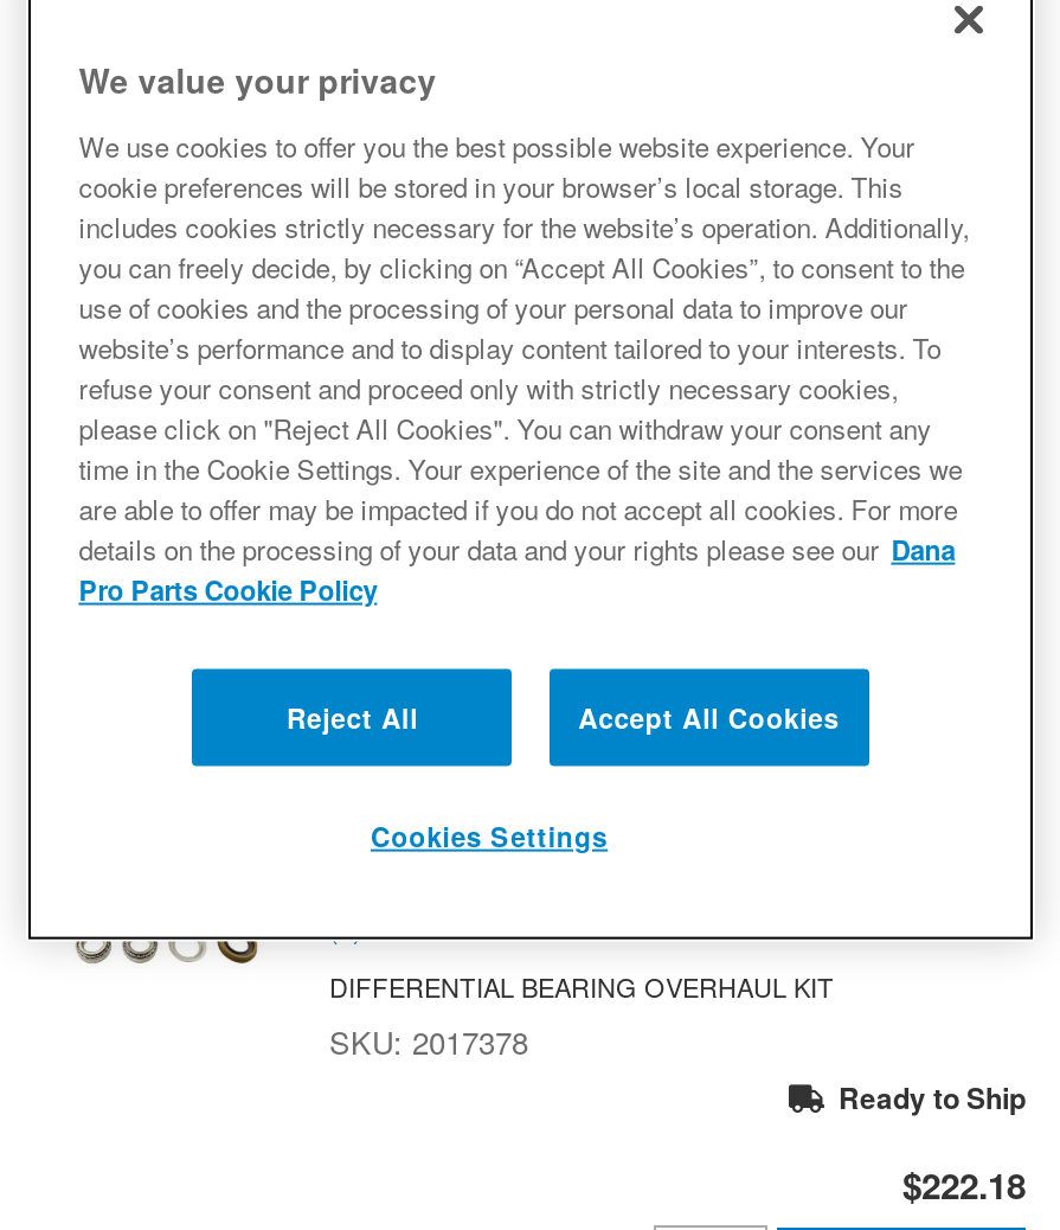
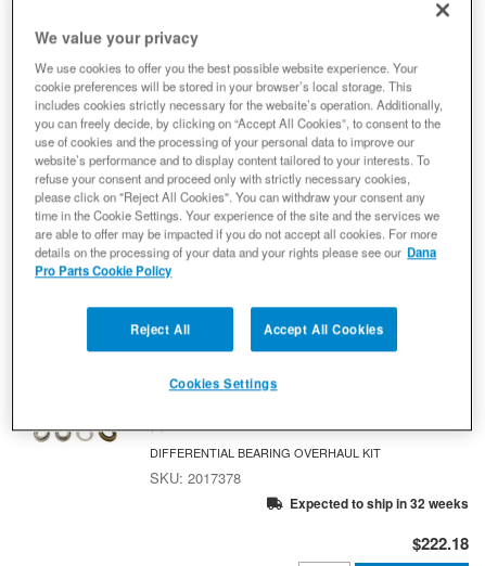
- Ready to Ship
+ Expected to ship in 32 weeks
